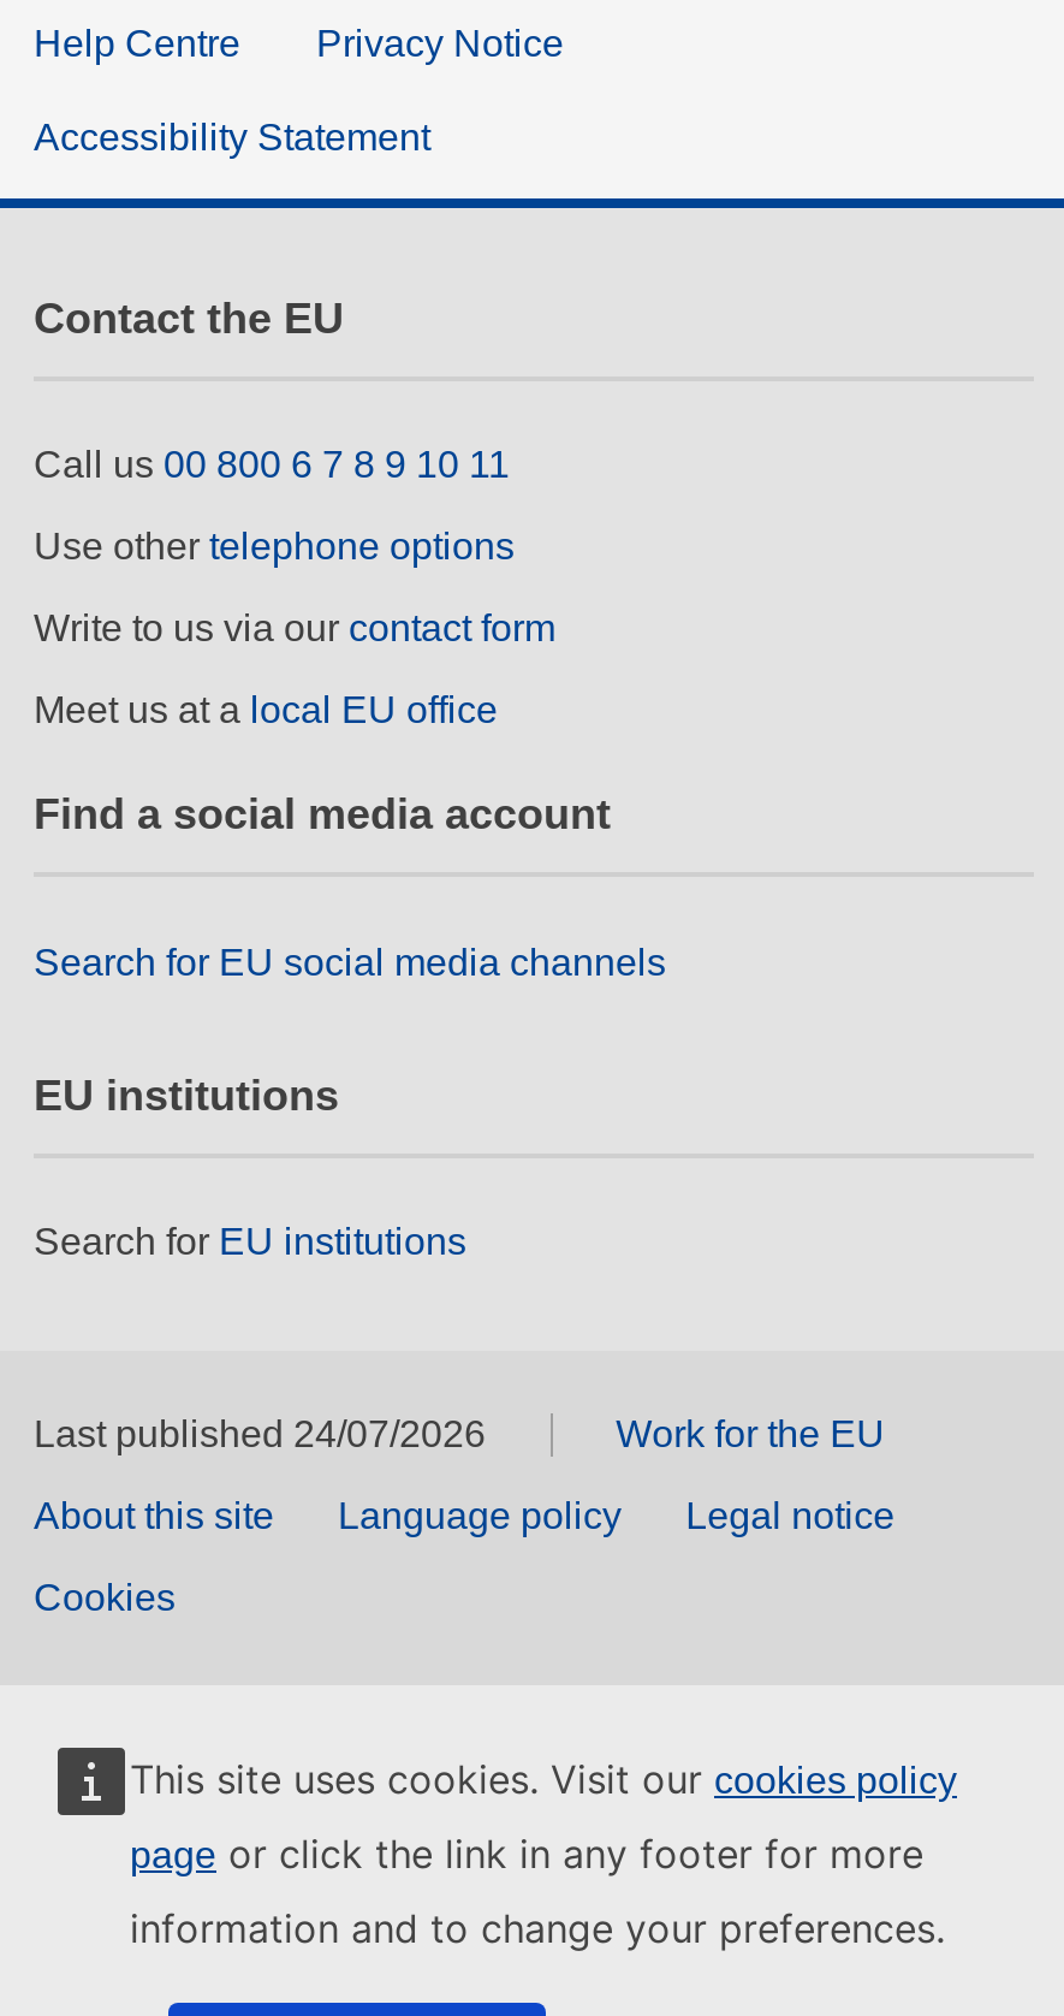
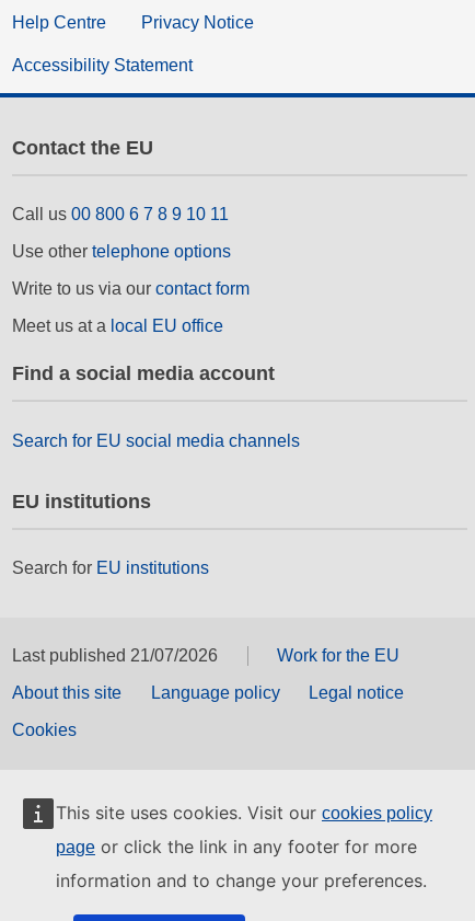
- Last published 24/07/2026
+ Last published 21/07/2026
